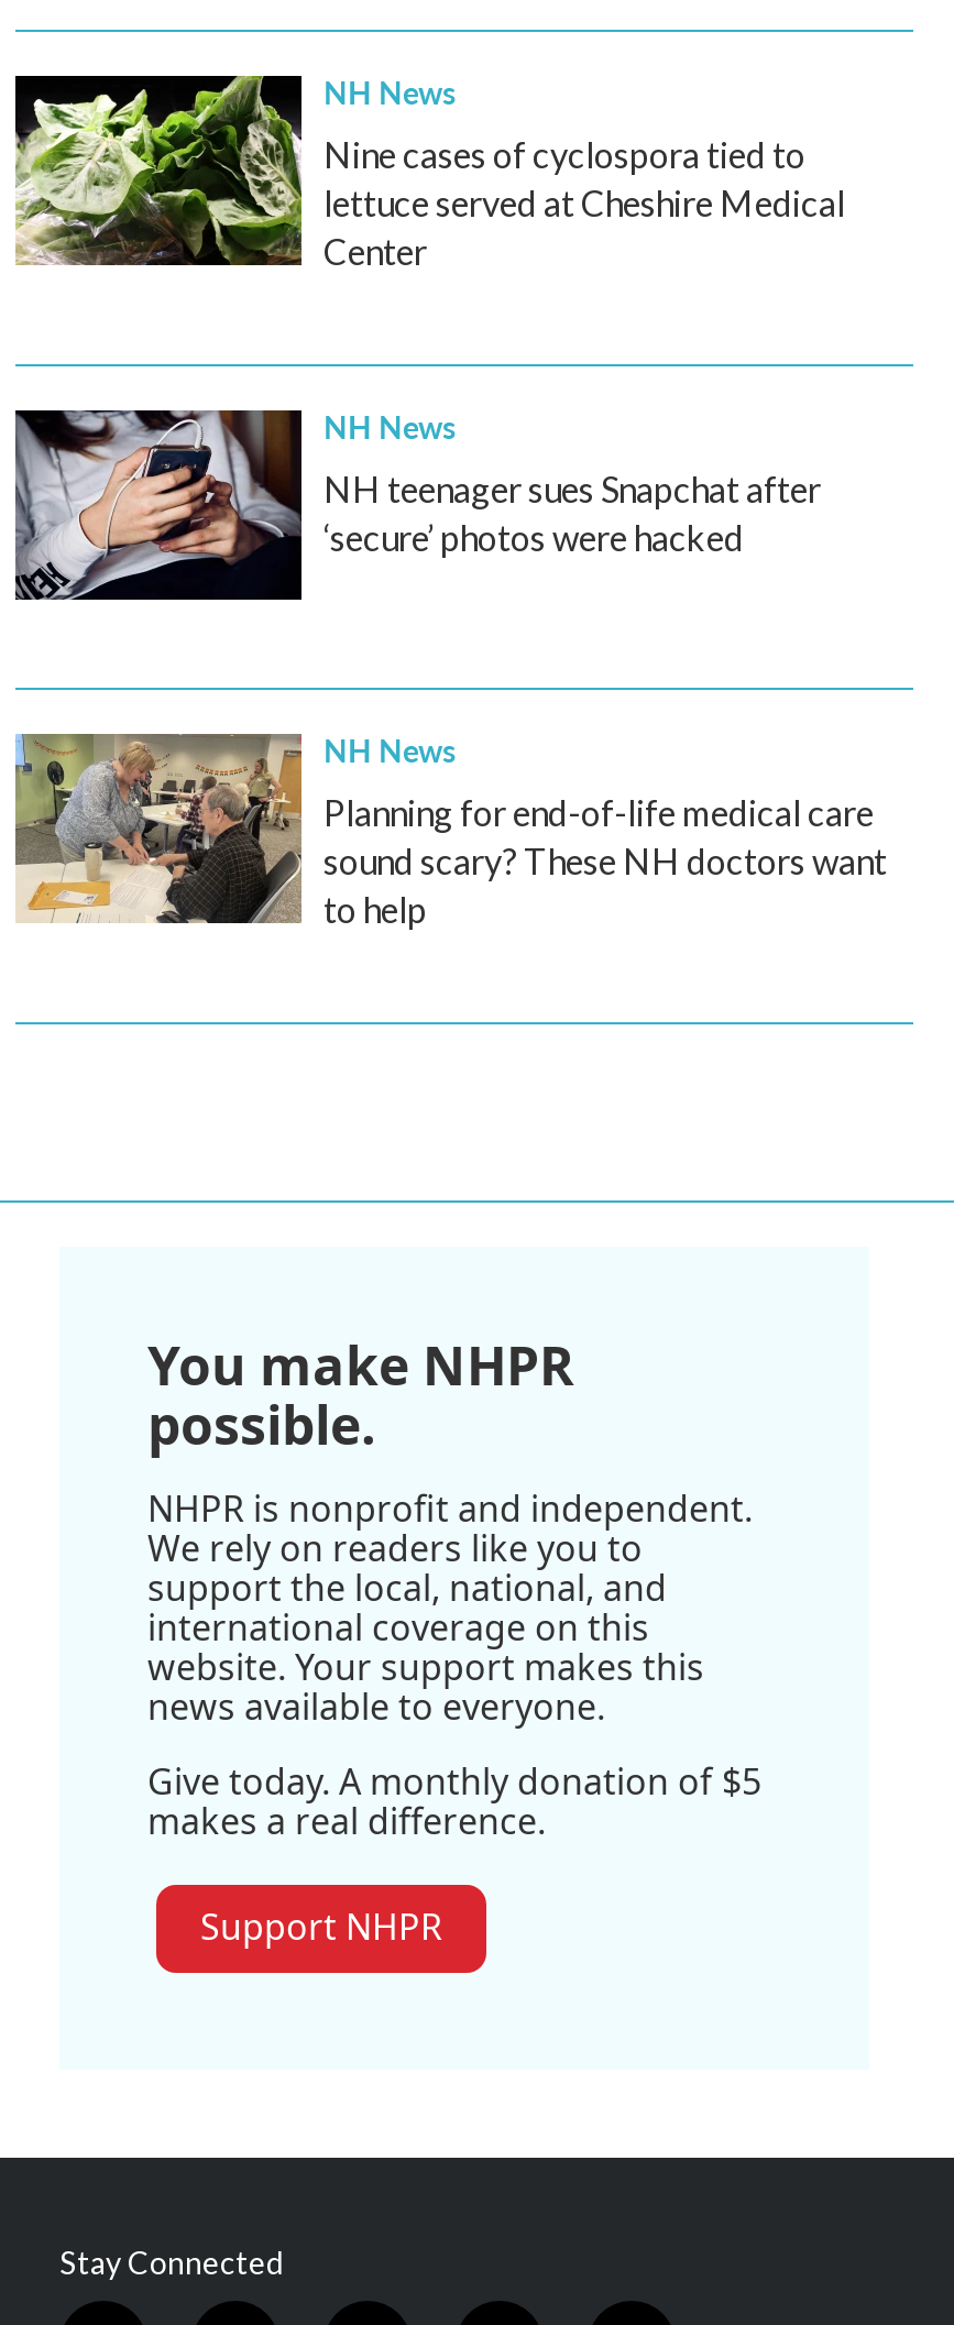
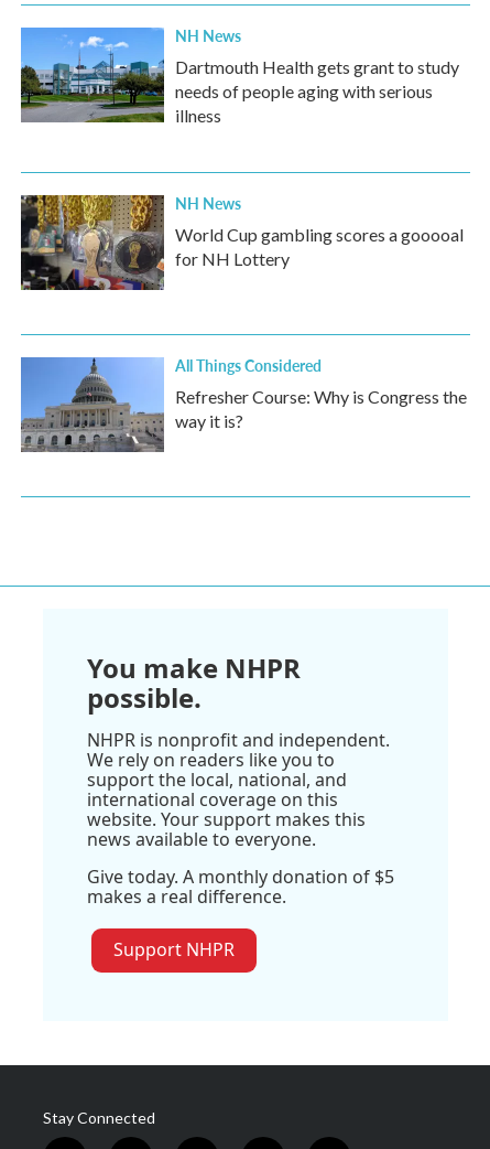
- [image]
- Nine cases of cyclospora tied to
- lettuce served at Cheshire Medical
- Center
+ [image]
+ Dartmouth Health gets grant to study
+ needs of people aging with serious
+ illness

- [image]
- NH teenager sues Snapchat after
- ‘secure’ photos were hacked
+ [image]
+ World Cup gambling scores a gooooal
+ for NH Lottery

- [image]
- NH News
- Planning for end-of-life medical care
- sound scary? These NH doctors want
- to help
+ [image]
+ All Things Considered
+ Refresher Course: Why is Congress the
+ way it is?
